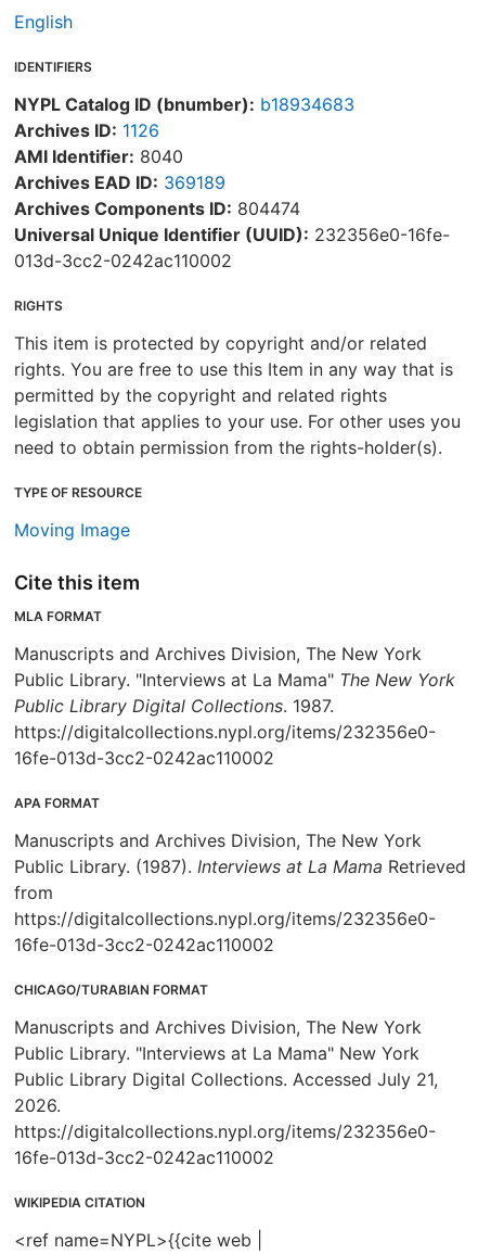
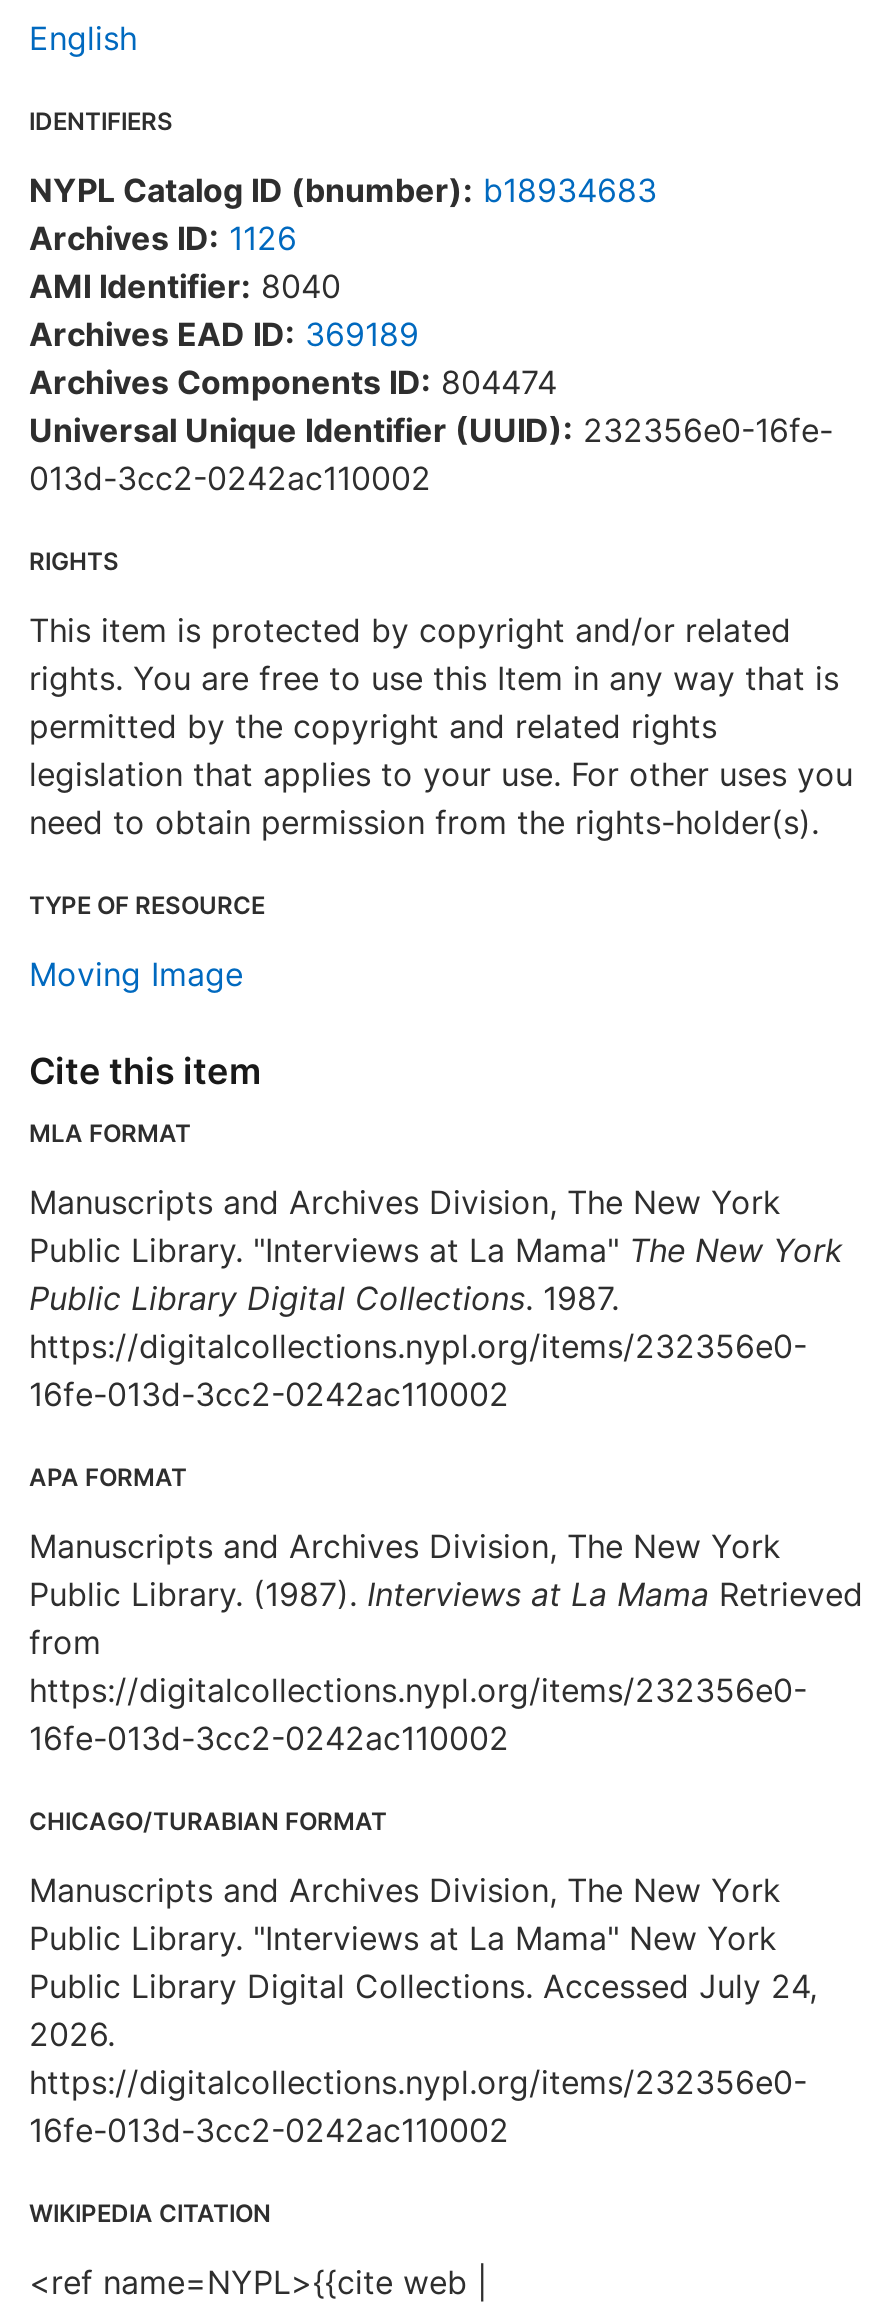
- Public Library Digital Collections. Accessed July 21,
+ Public Library Digital Collections. Accessed July 24,
